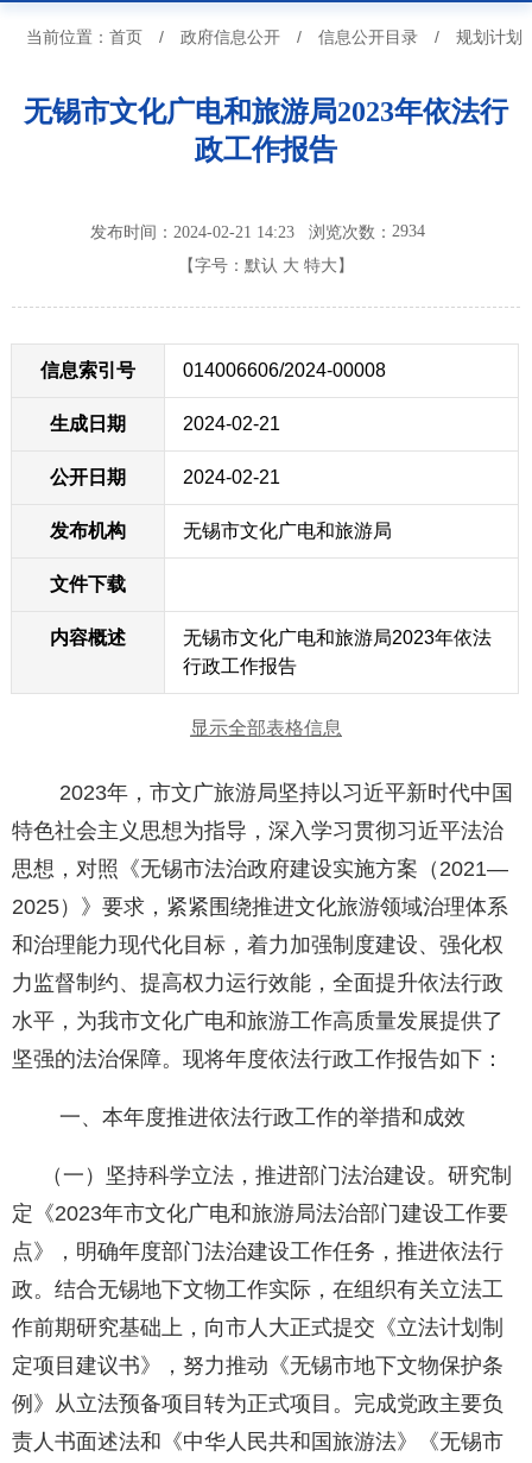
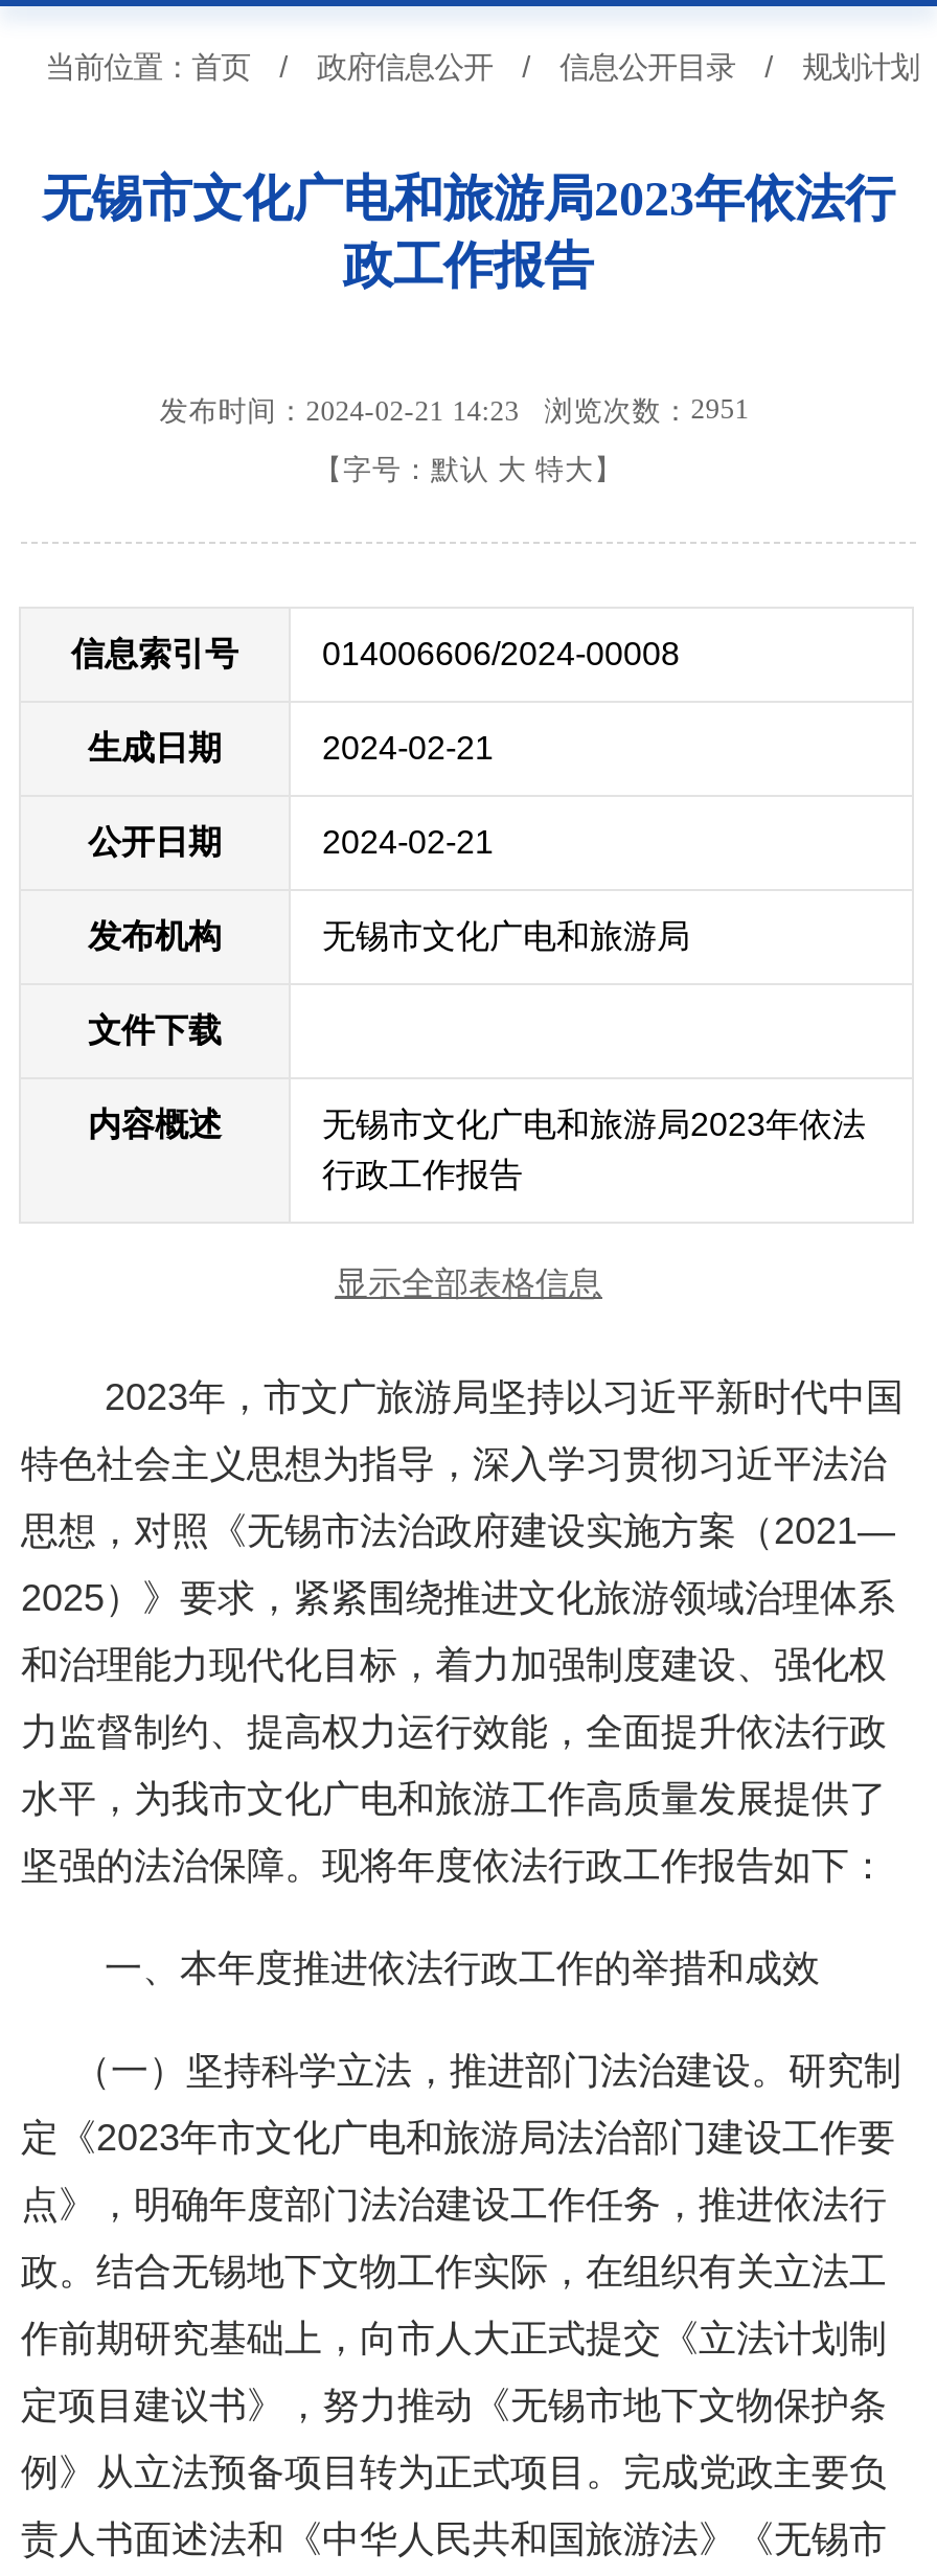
- 发布时间：2024-02-21 14:23浏览次数：2934
+ 发布时间：2024-02-21 14:23浏览次数：2951
